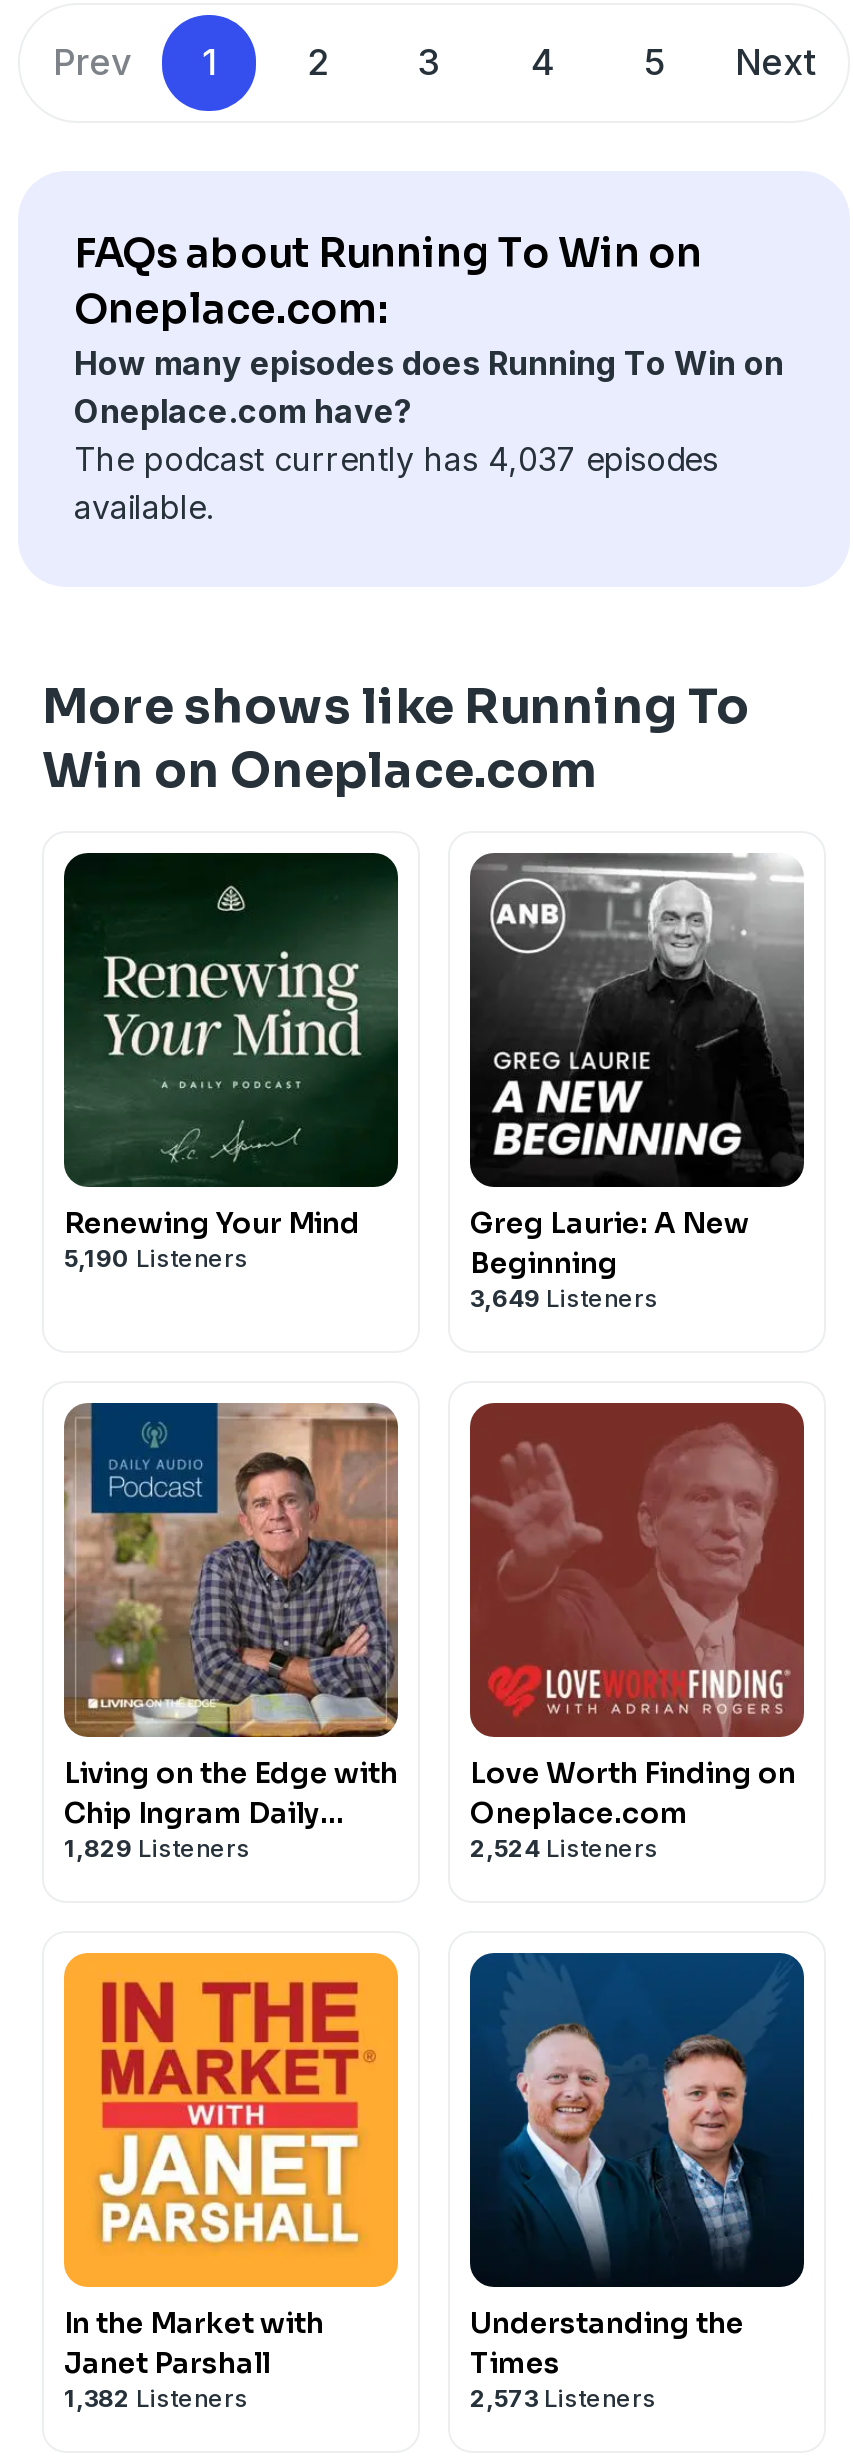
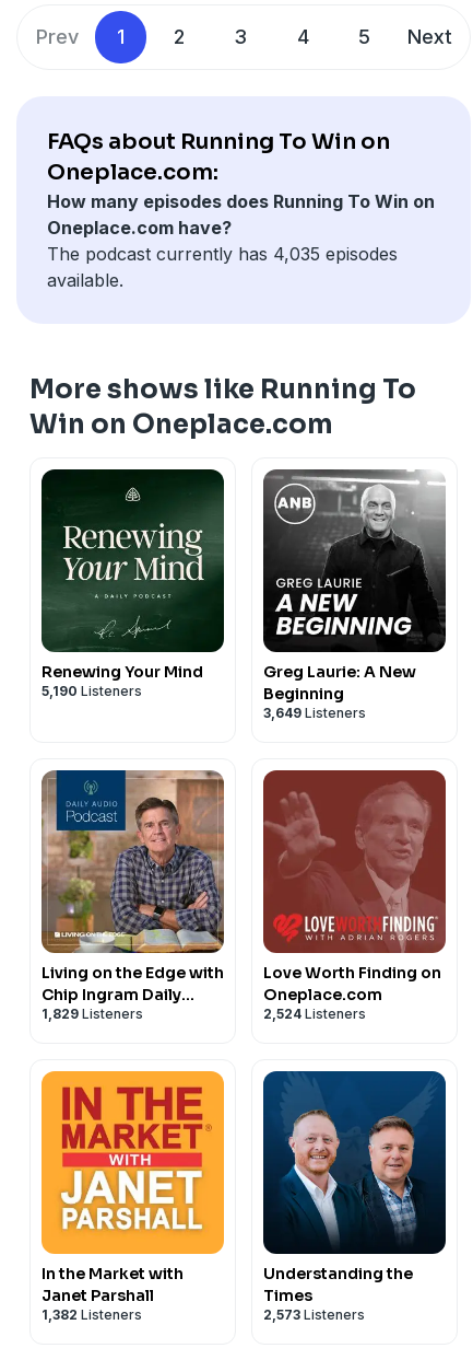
- The podcast currently has 4,037 episodes
+ The podcast currently has 4,035 episodes
